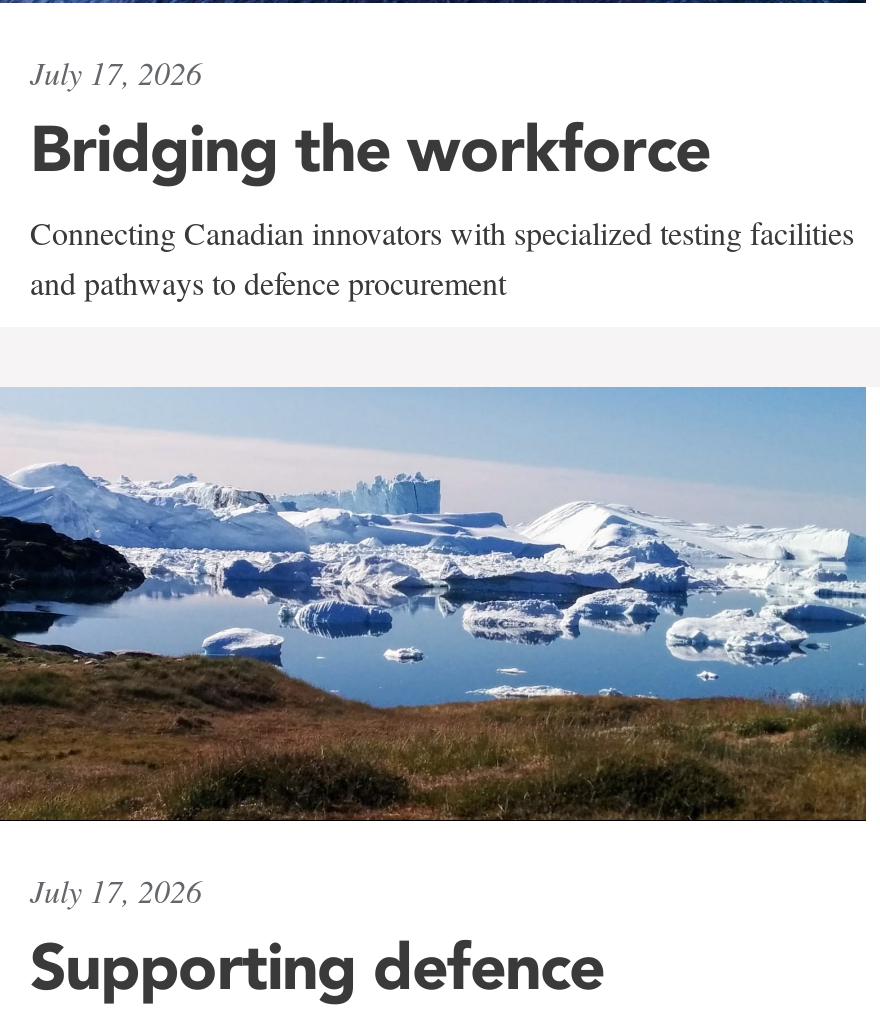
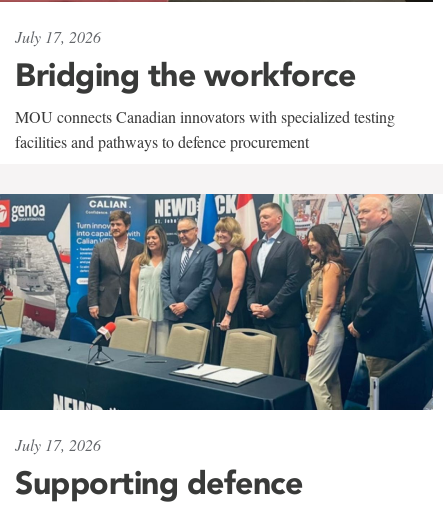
- Connecting Canadian innovators with specialized testing facilities
- and pathways to defence procurement
+ MOU connects Canadian innovators with specialized testing
+ facilities and pathways to defence procurement

- [image]
+ [image]
